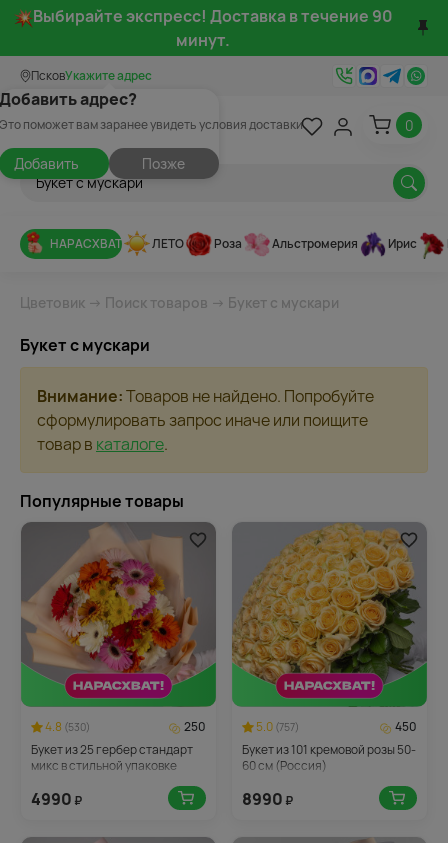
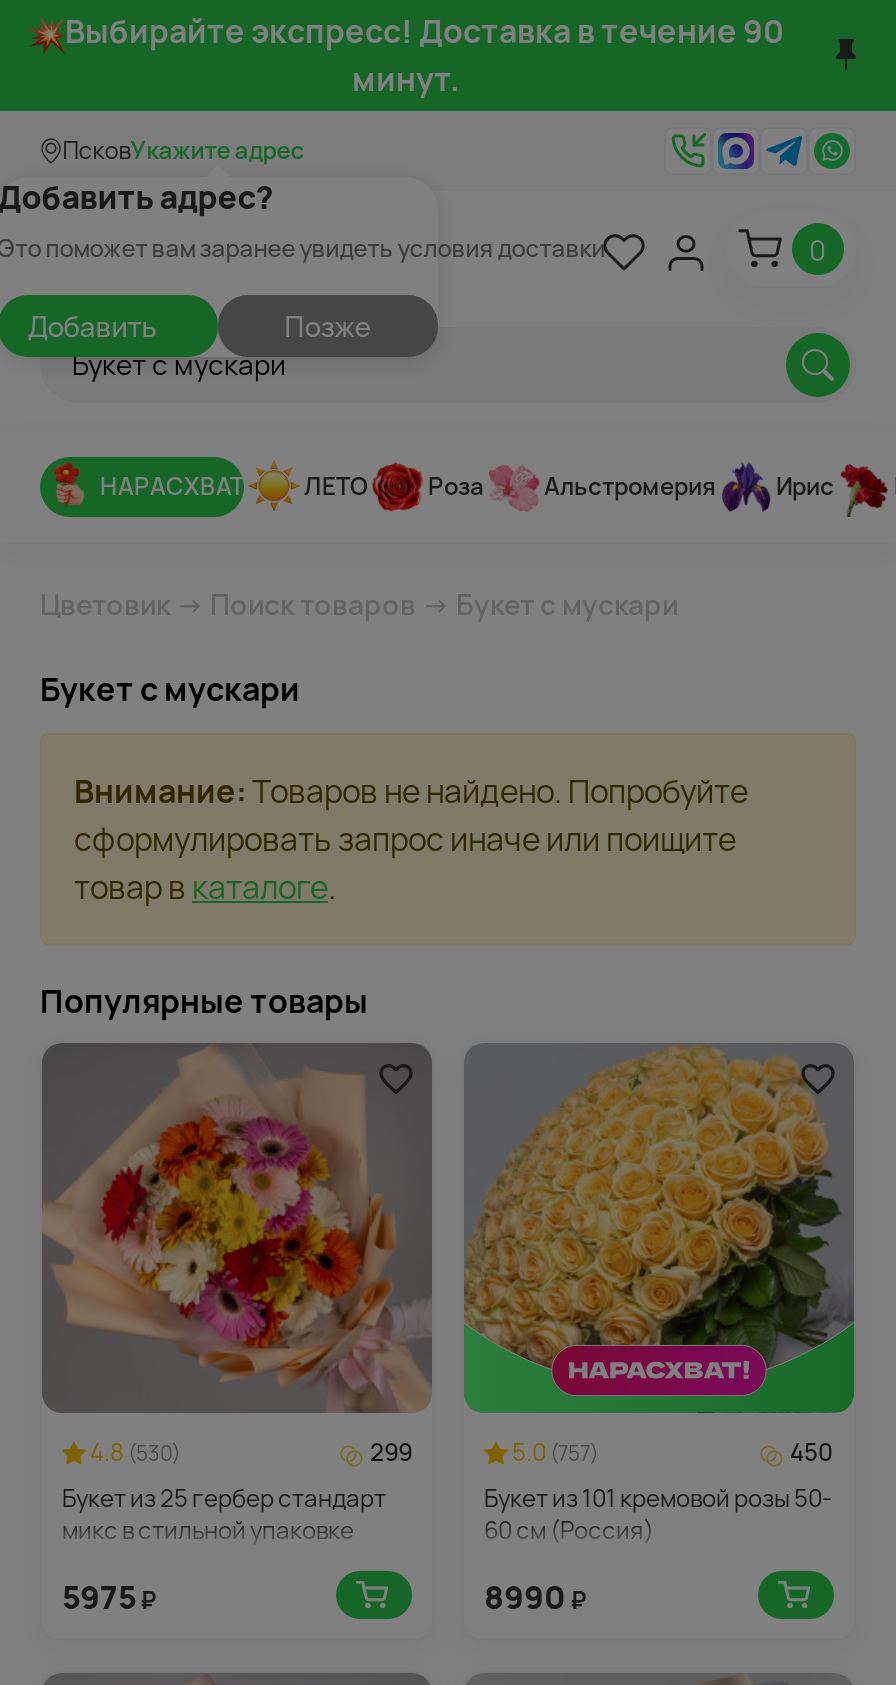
- [image]
- 250
+ [image]
+ 299

- 4990₽
+ 5975₽
